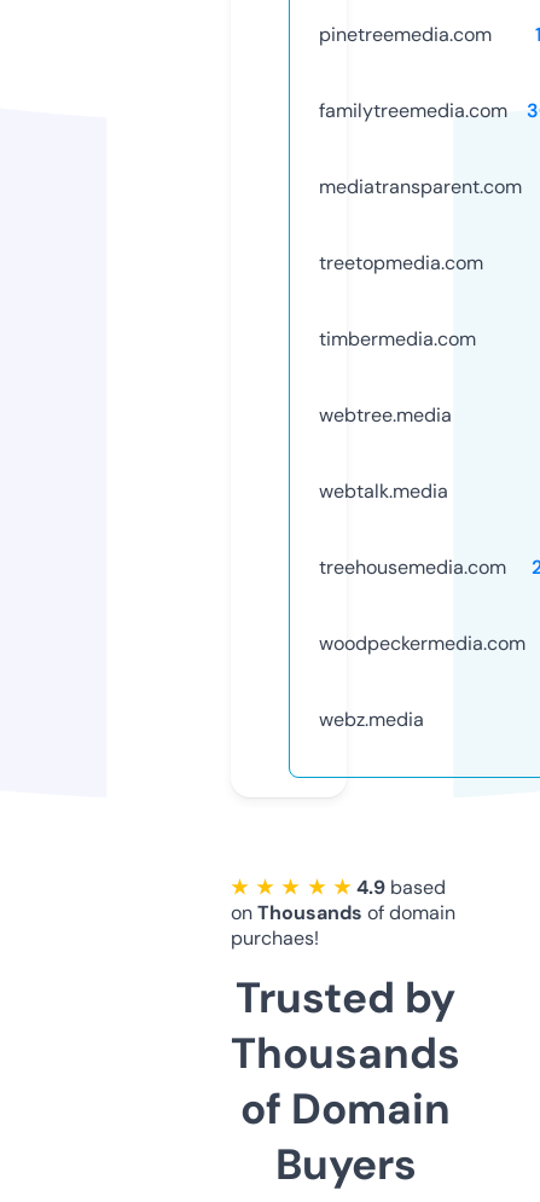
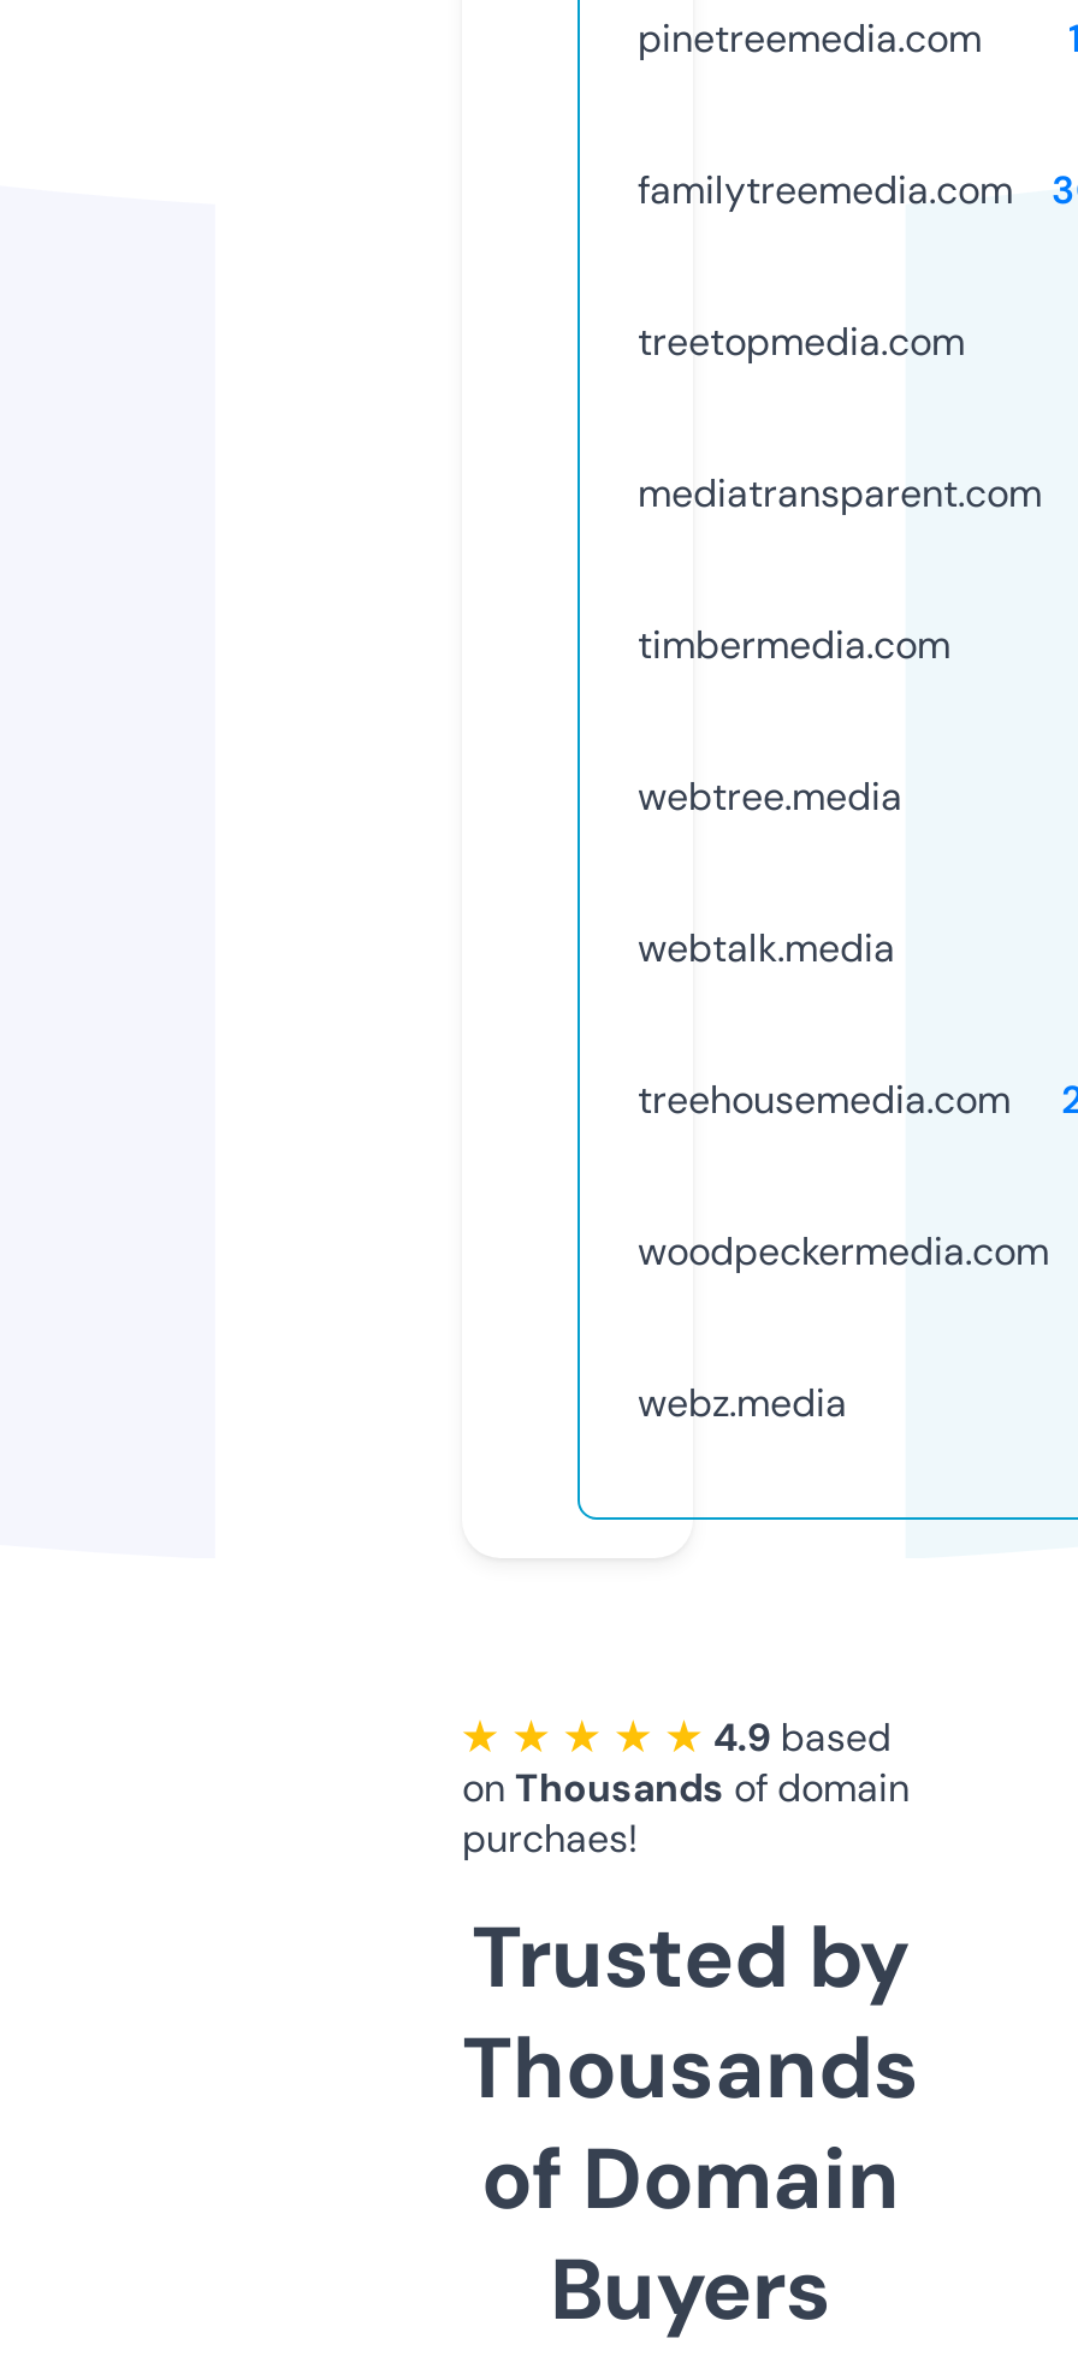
moved down: mediatransparent.com

moved up: treetopmedia.com
